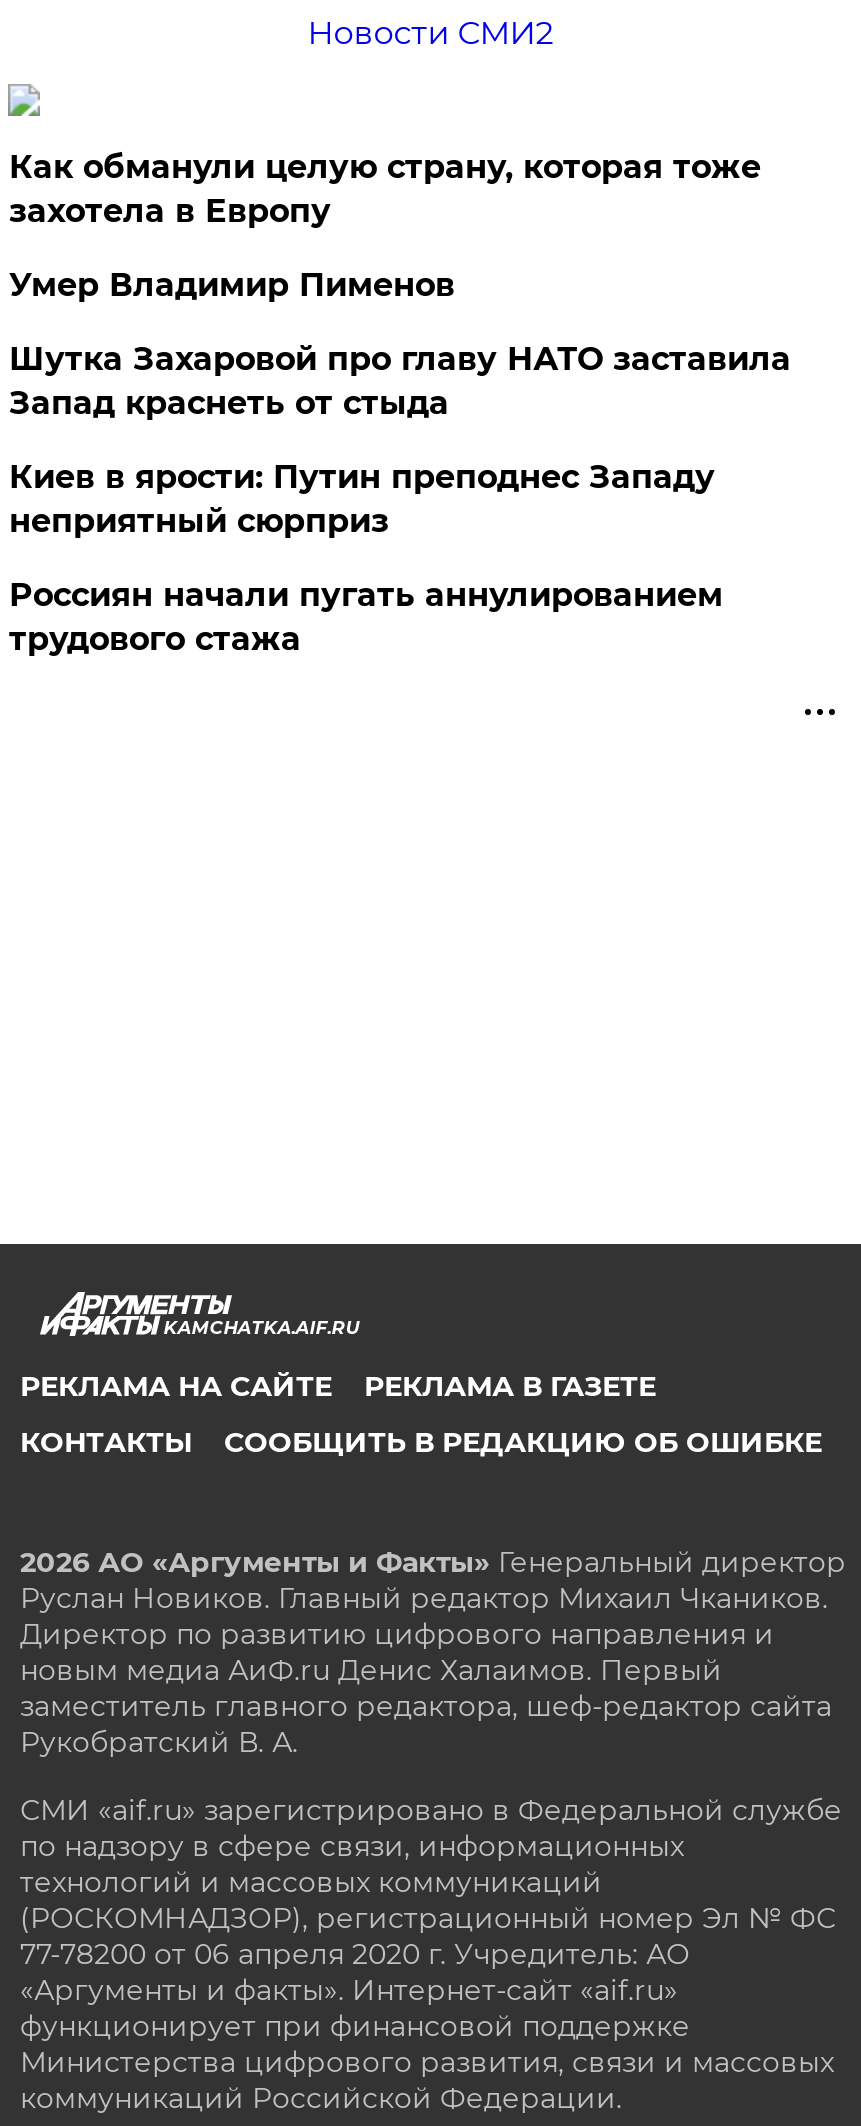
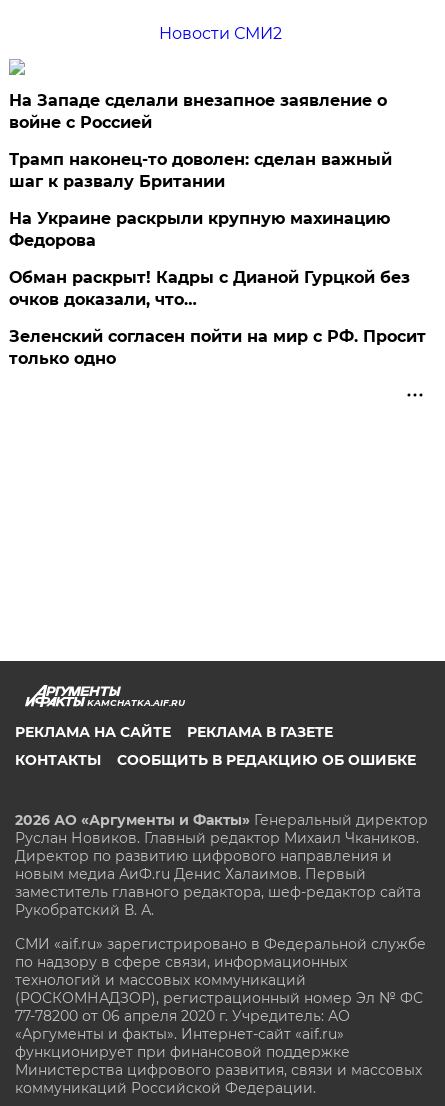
- Как обманули целую страну, которая тоже
- захотела в Европу
+ На Западе сделали внезапное заявление о
+ войне с Россией

- Умер Владимир Пименов
+ Трамп наконец-то доволен: сделан важный
+ шаг к развалу Британии

- Шутка Захаровой про главу НАТО заставила
- Запад краснеть от стыда
+ На Украине раскрыли крупную махинацию
+ Федорова

- Киев в ярости: Путин преподнес Западу
- неприятный сюрприз
+ Обман раскрыт! Кадры с Дианой Гурцкой без
+ очков доказали, что…

- Россиян начали пугать аннулированием
- трудового стажа
+ Зеленский согласен пойти на мир с РФ. Просит
+ только одно
